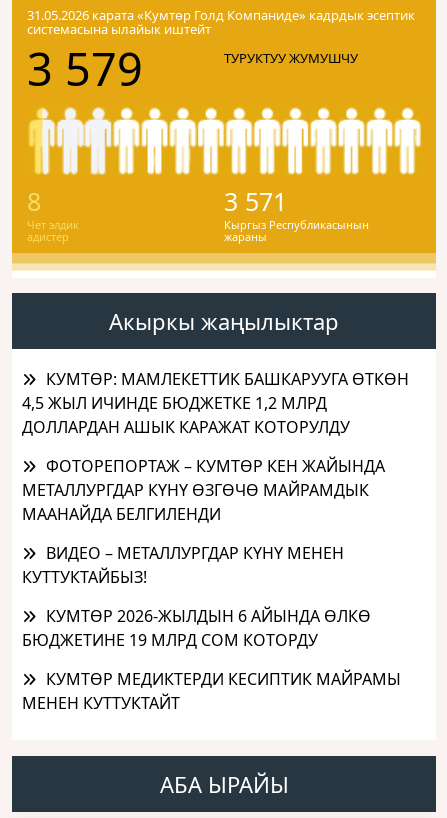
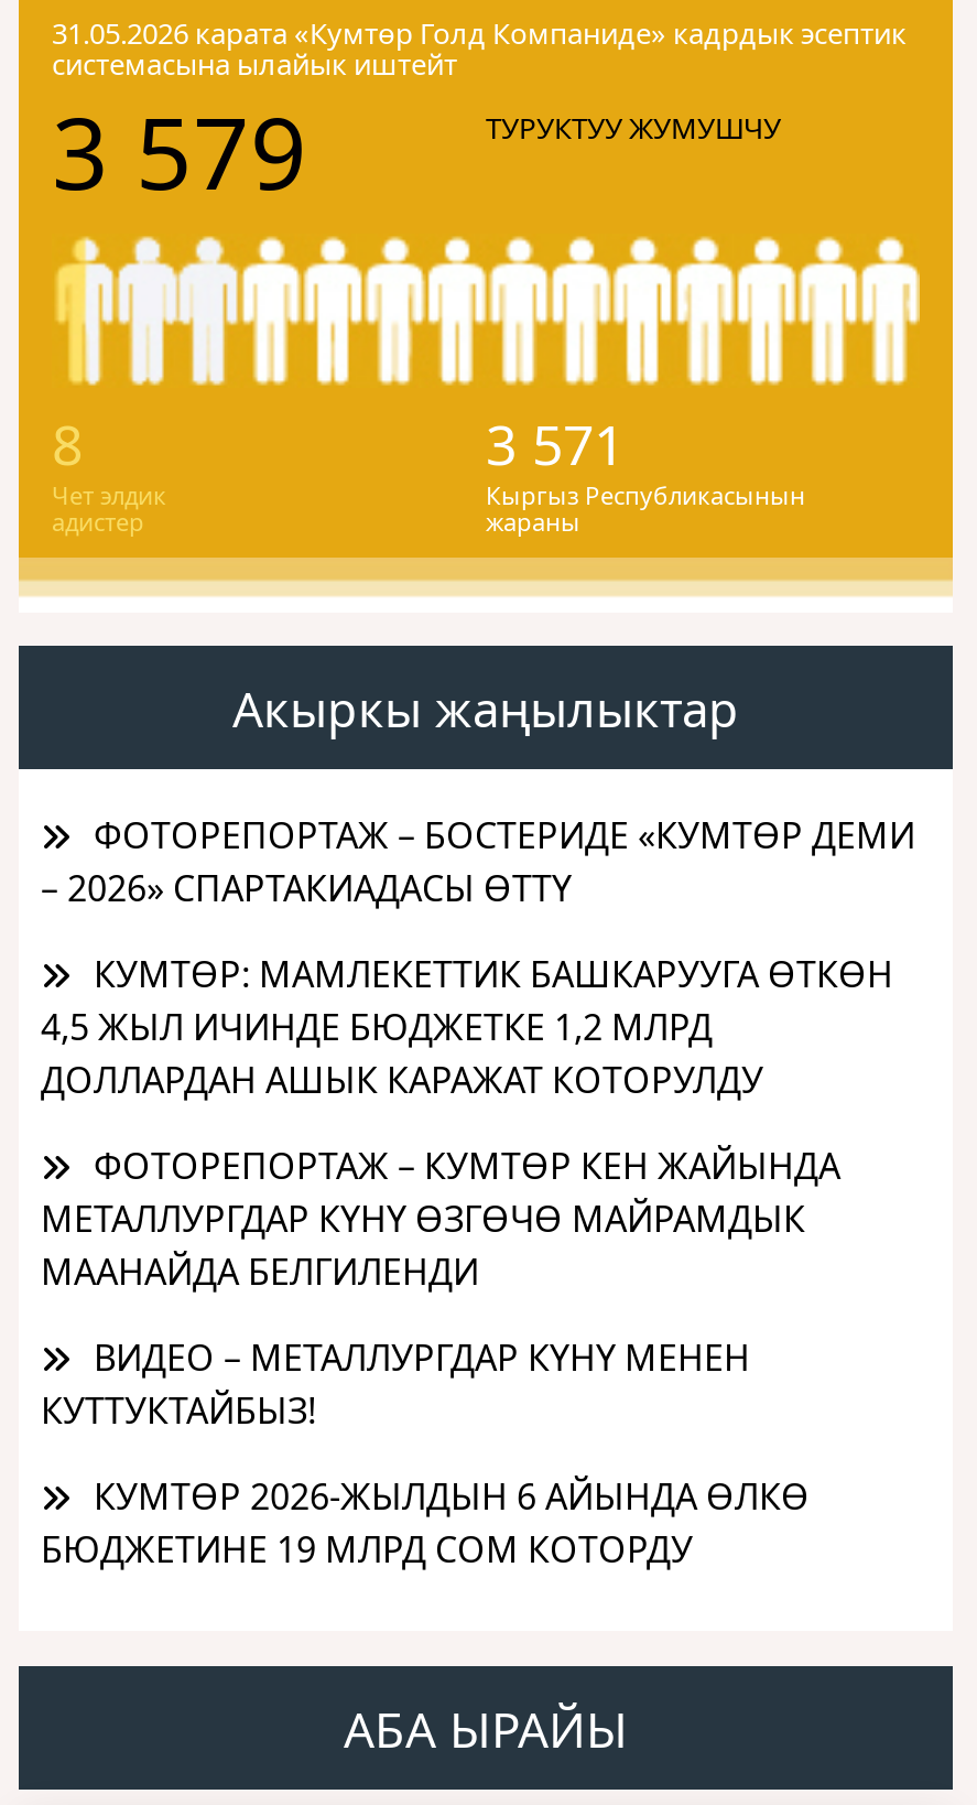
+ ФОТОРЕПОРТАЖ – БОСТЕРИДЕ «КУМТӨР ДЕМИ
+ – 2026» СПАРТАКИАДАСЫ ӨТТҮ

moved down: КУМТӨР: МАМЛЕКЕТТИК БАШКАРУУГА ӨТКӨН | 4,5 ЖЫЛ ИЧИНДЕ БЮДЖЕТКЕ 1,2 МЛРД | ДОЛЛАРДАН АШЫК КАРАЖАТ КОТОРУЛДУ | ... | КУМТӨР 2026-ЖЫЛДЫН 6 АЙЫНДА ӨЛКӨ | БЮДЖЕТИНЕ 19 МЛРД СОМ КОТОРДУ

- КУМТӨР МЕДИКТЕРДИ КЕСИПТИК МАЙРАМЫ
- МЕНЕН КУТТУКТАЙТ
